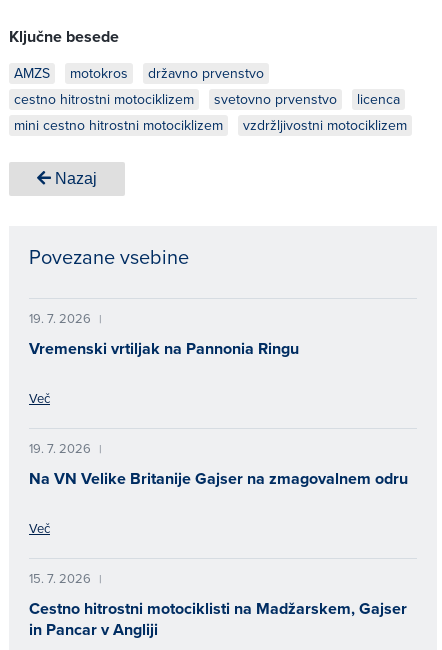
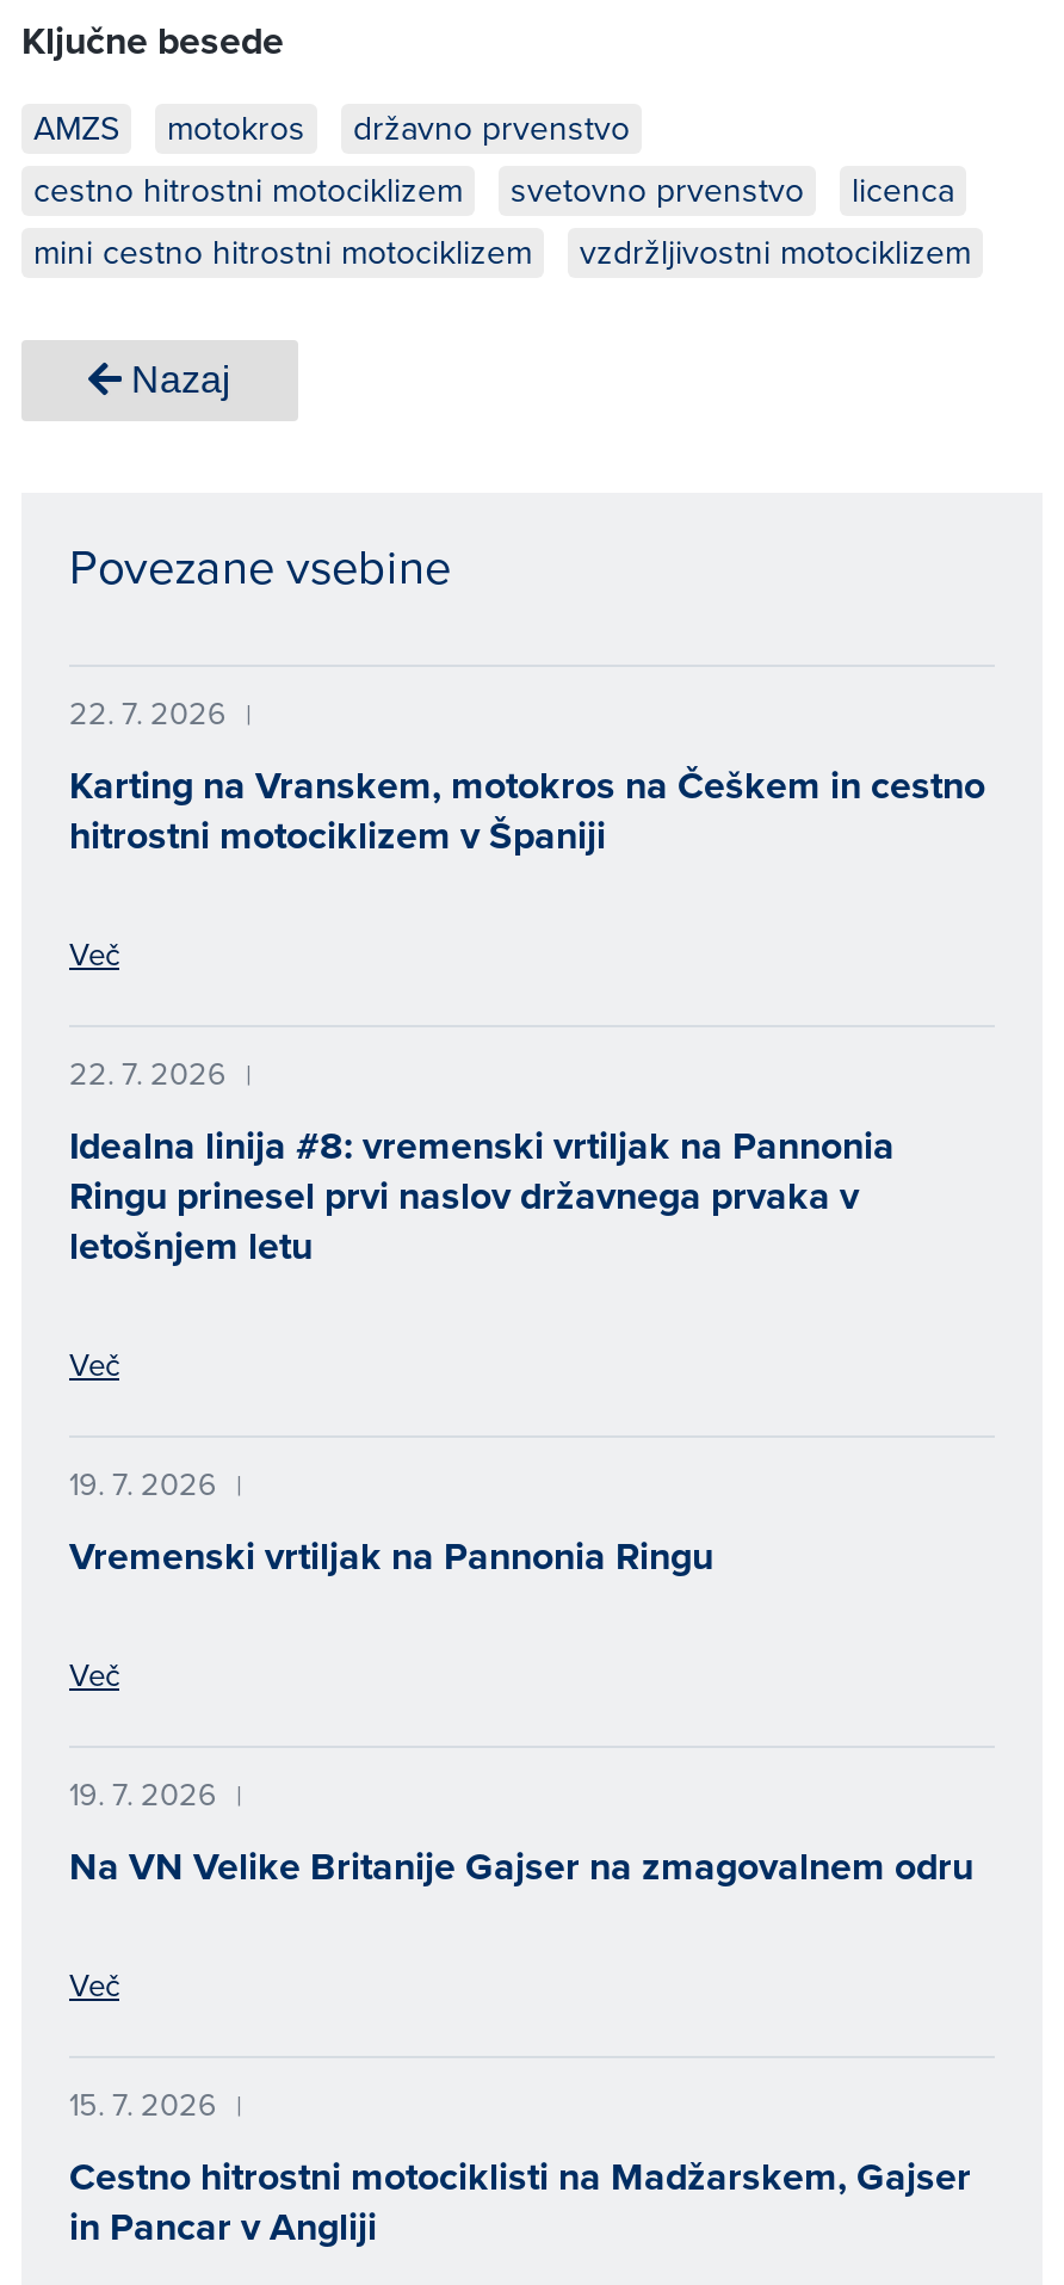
+ 22. 7. 2026
+ Karting na Vranskem, motokros na Češkem in cestno
+ hitrostni motociklizem v Španiji
+ Več
+ 22. 7. 2026
+ Idealna linija #8: vremenski vrtiljak na Pannonia
+ Ringu prinesel prvi naslov državnega prvaka v
+ letošnjem letu
+ Več
